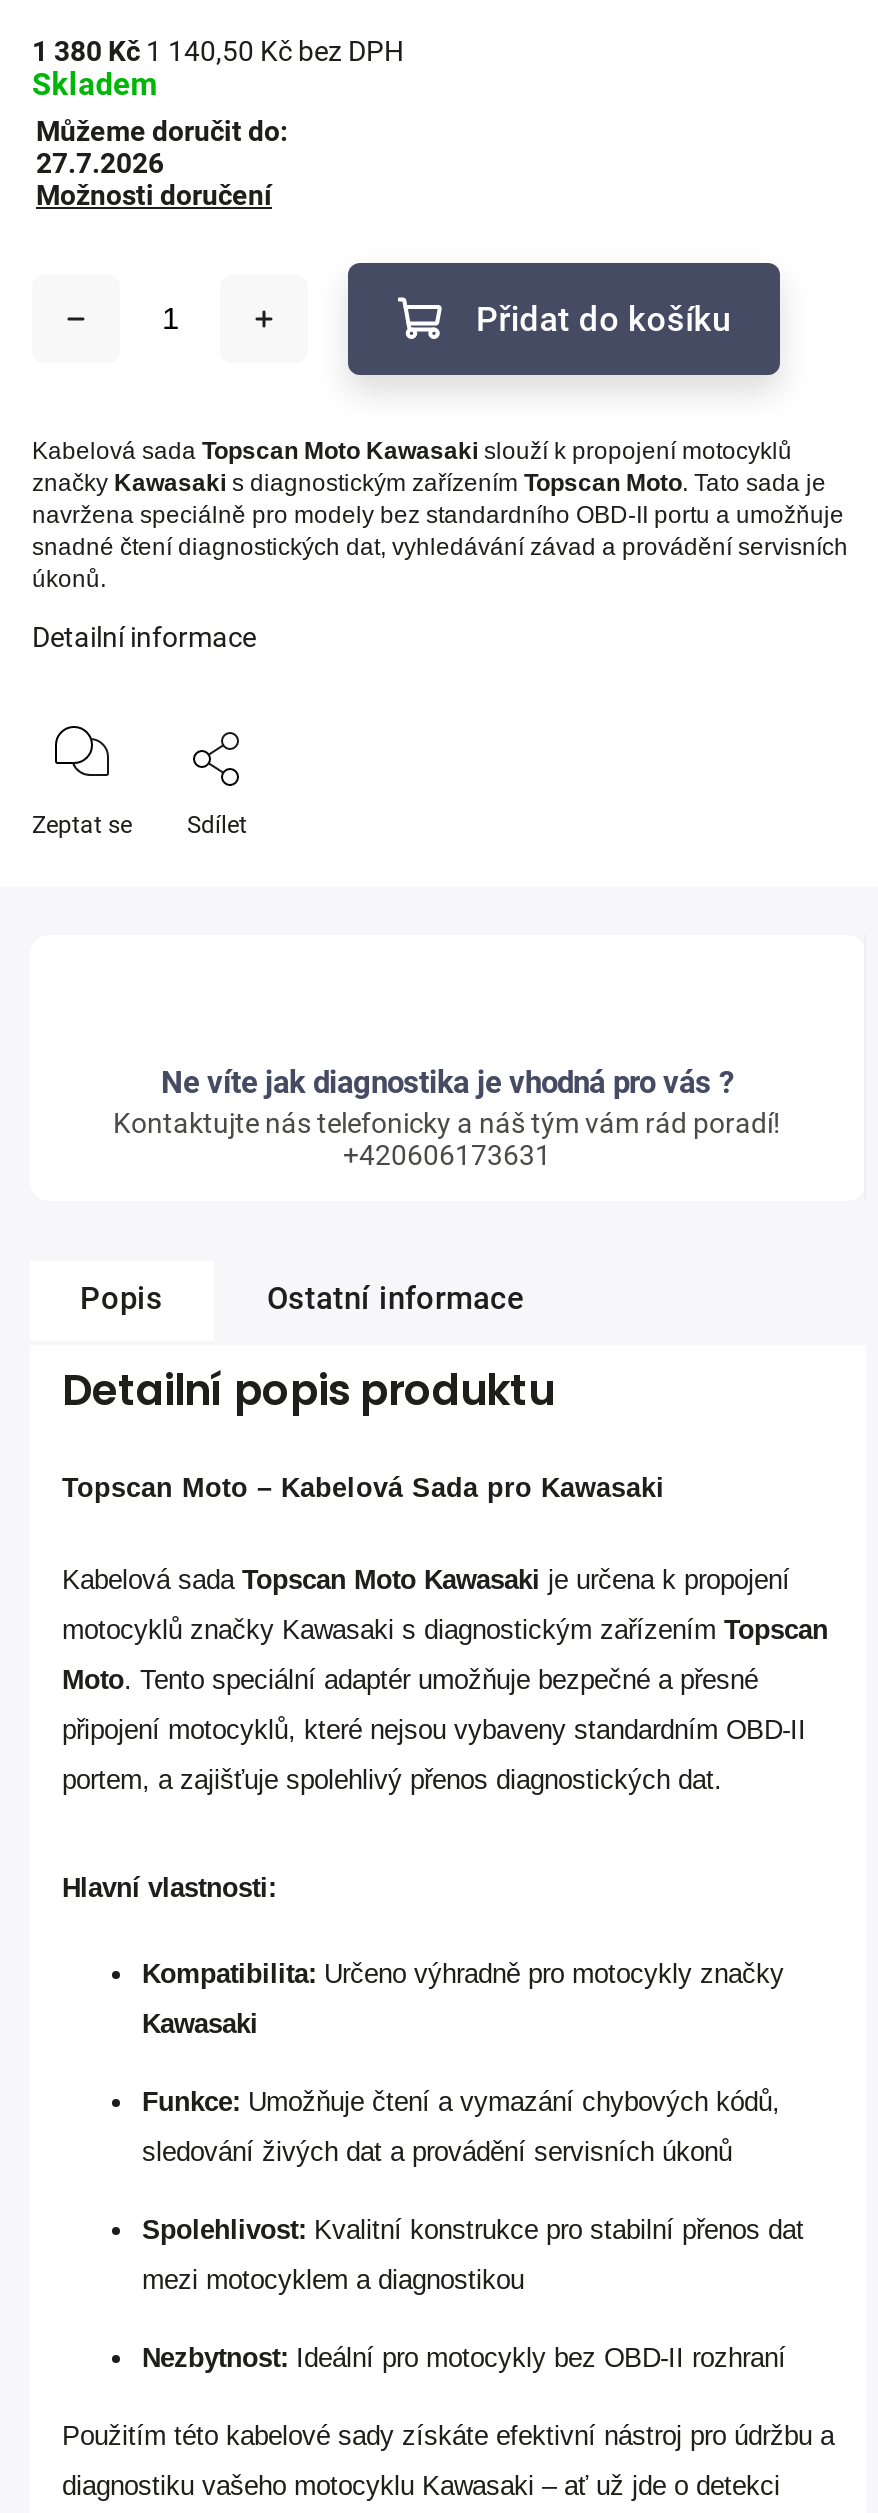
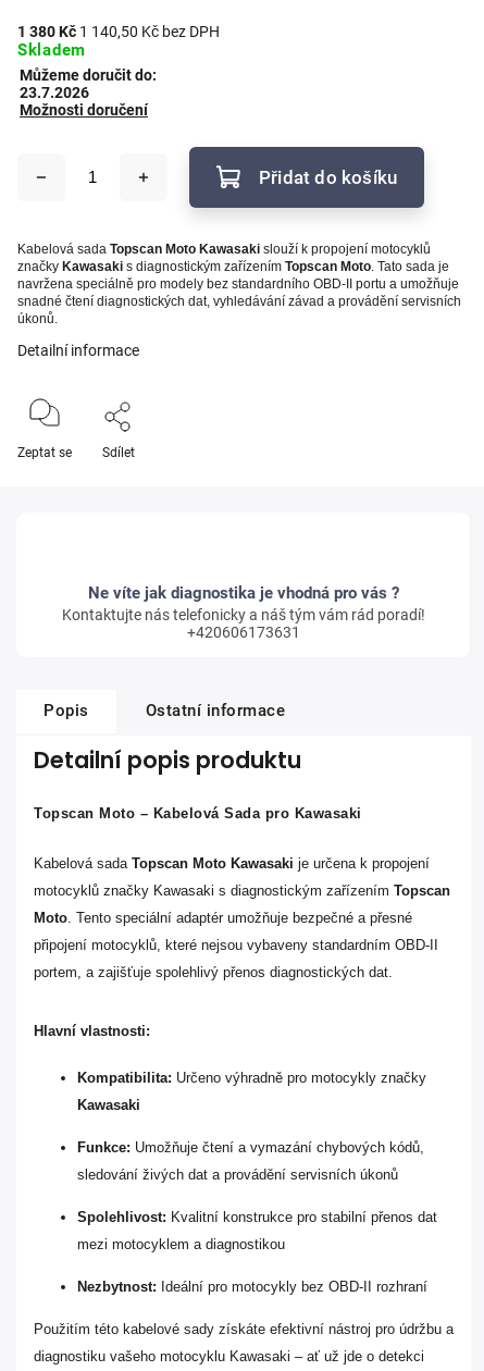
- 27.7.2026
+ 23.7.2026
